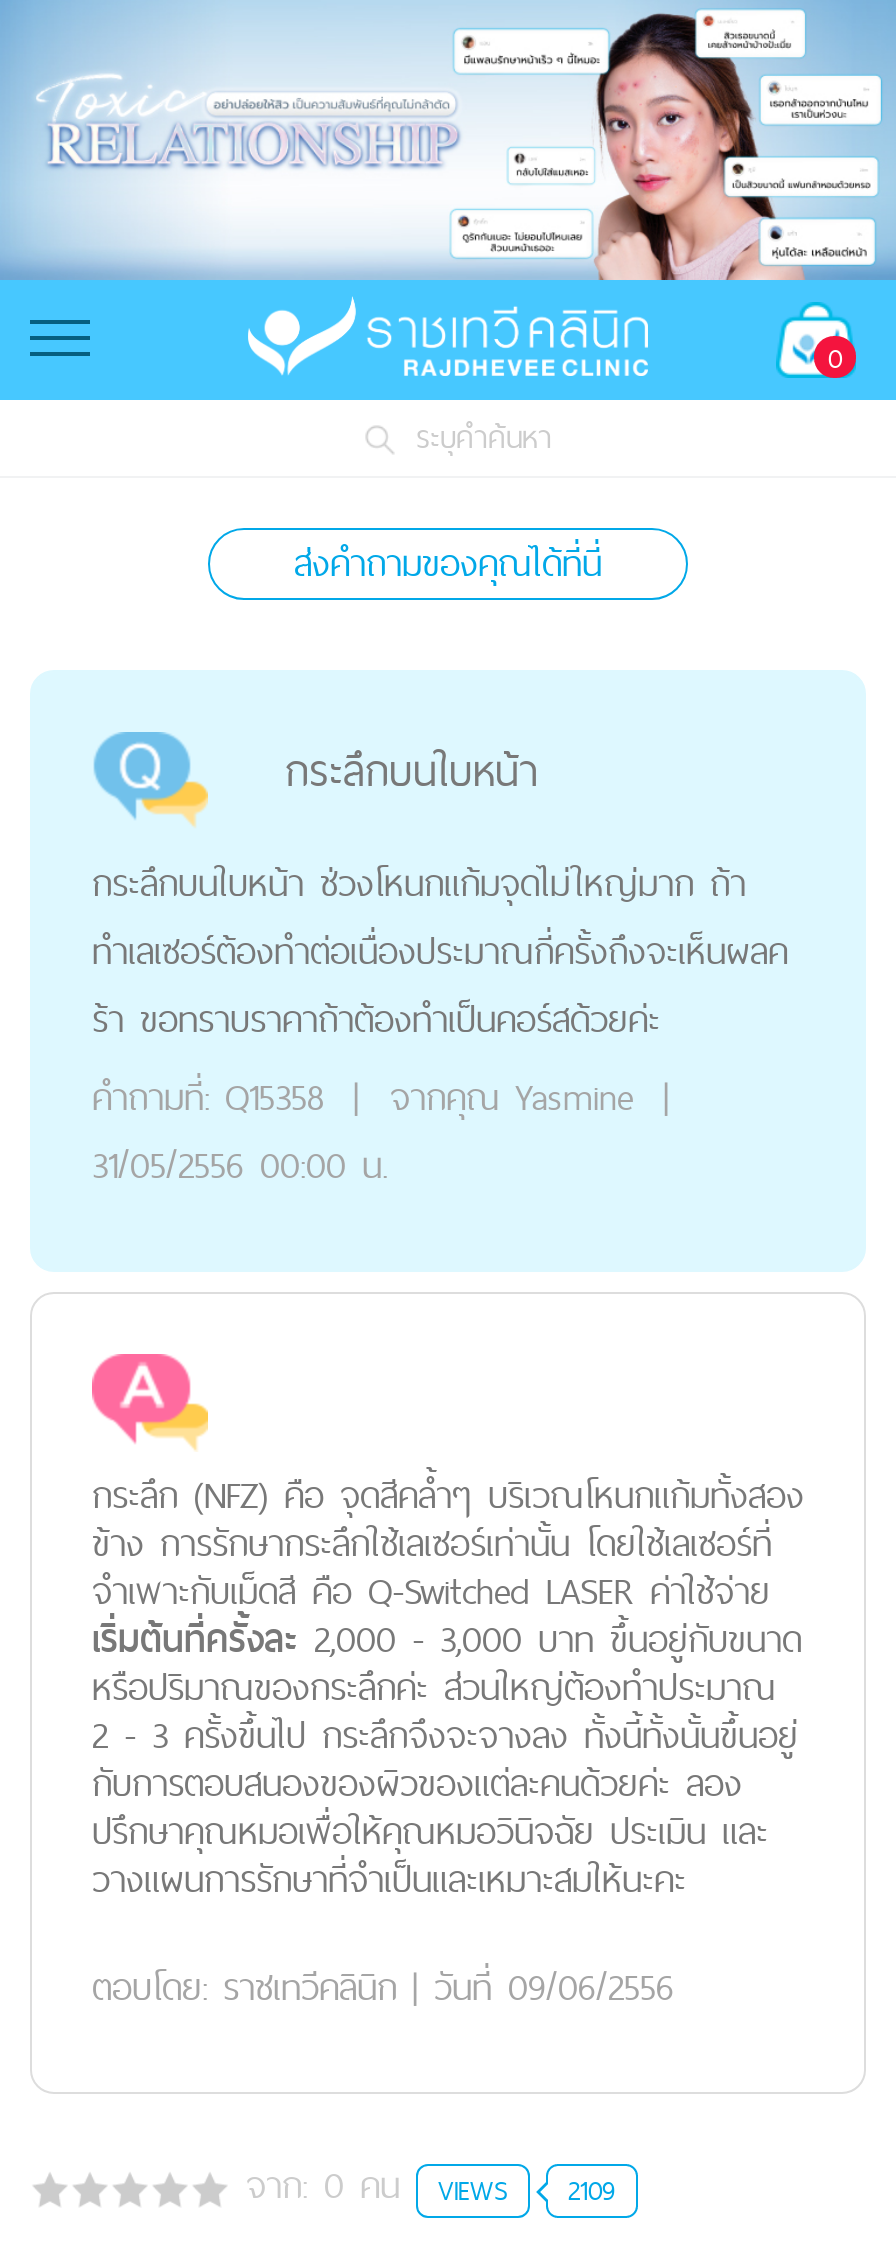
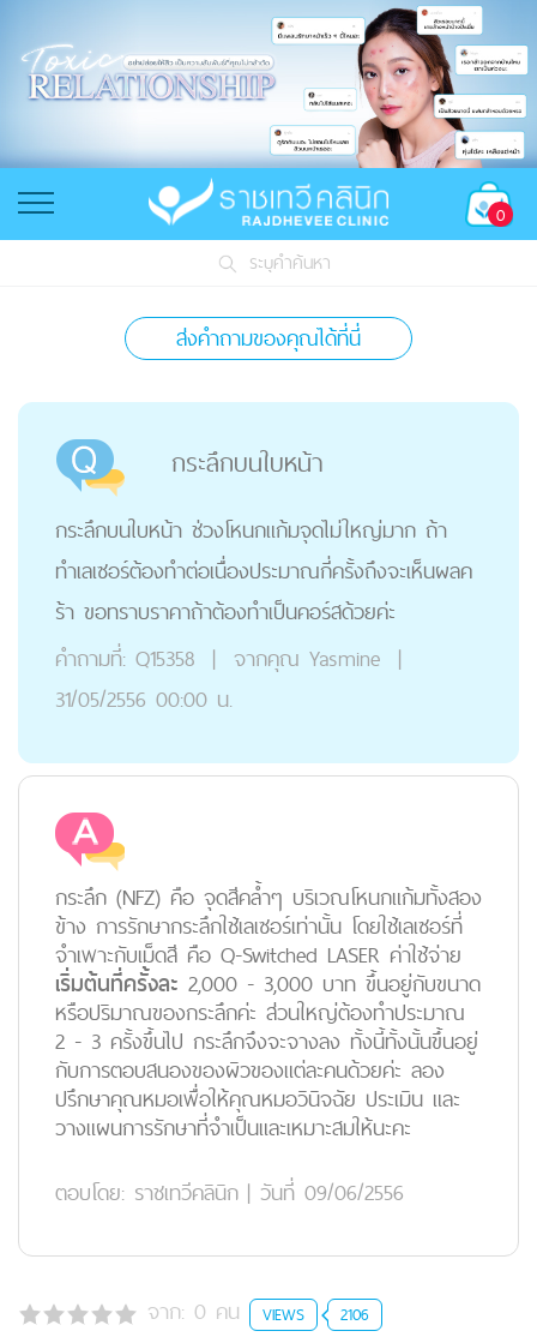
- จาก: 0คน VIEWS 2109
+ จาก: 0คน VIEWS 2106
